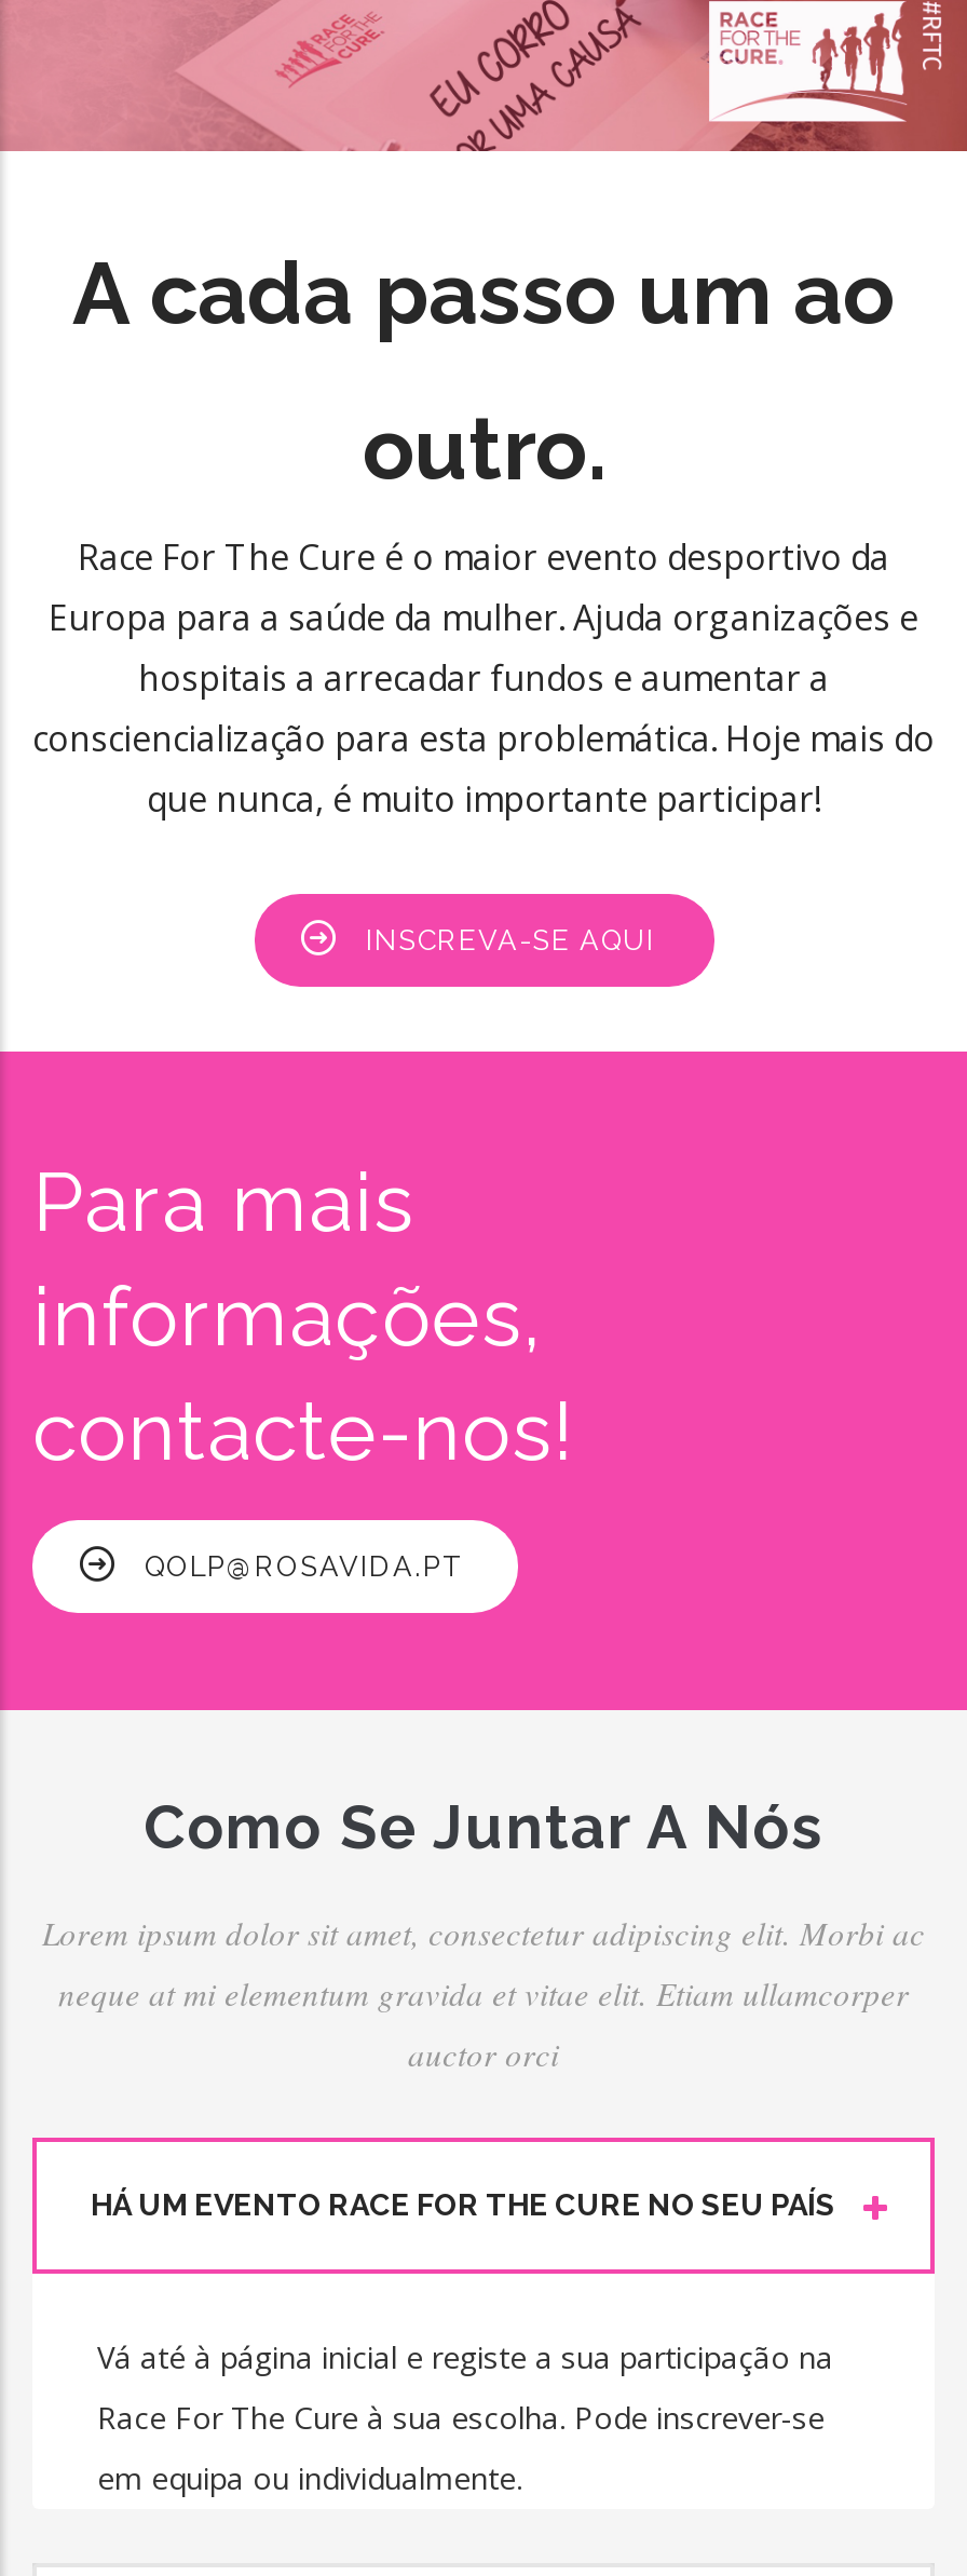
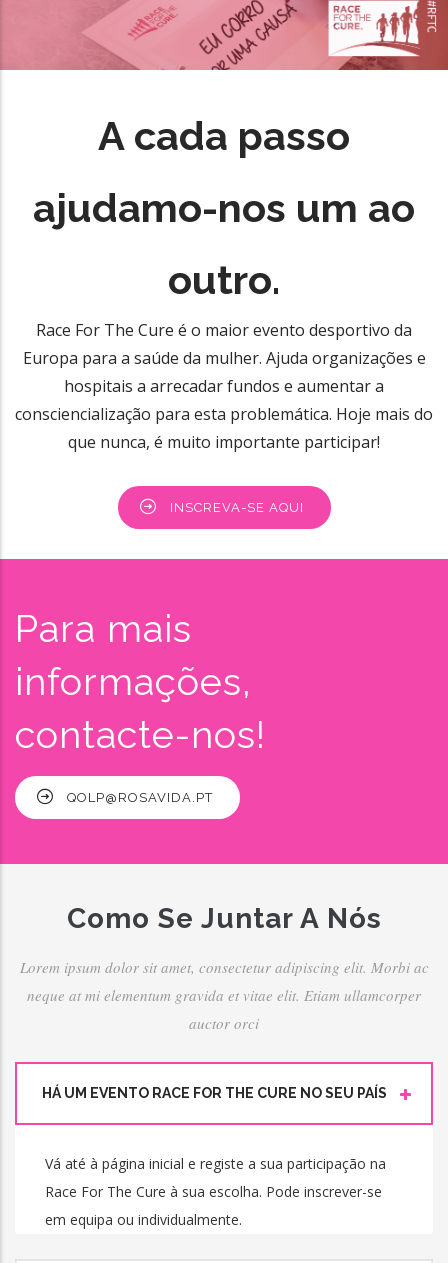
- A cada passo um ao
+ A cada passo
+ ajudamo-nos um ao
